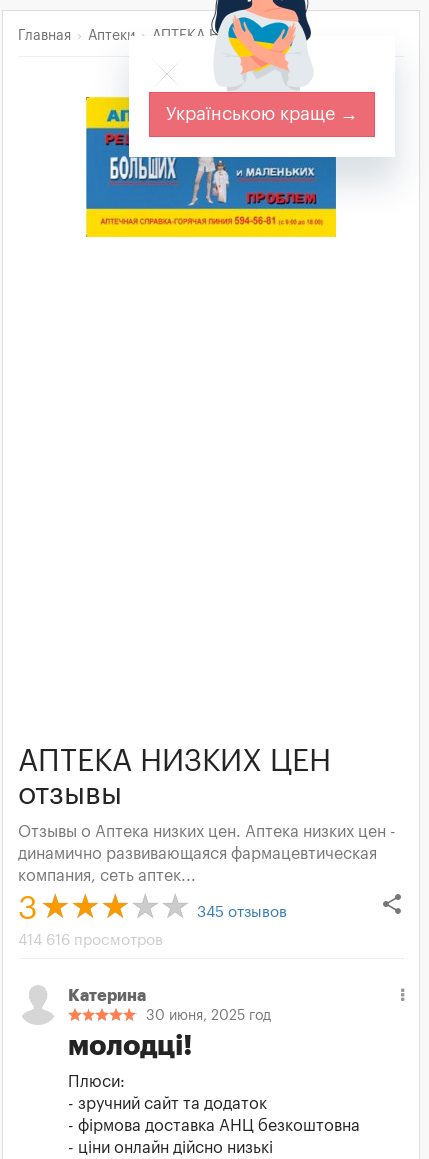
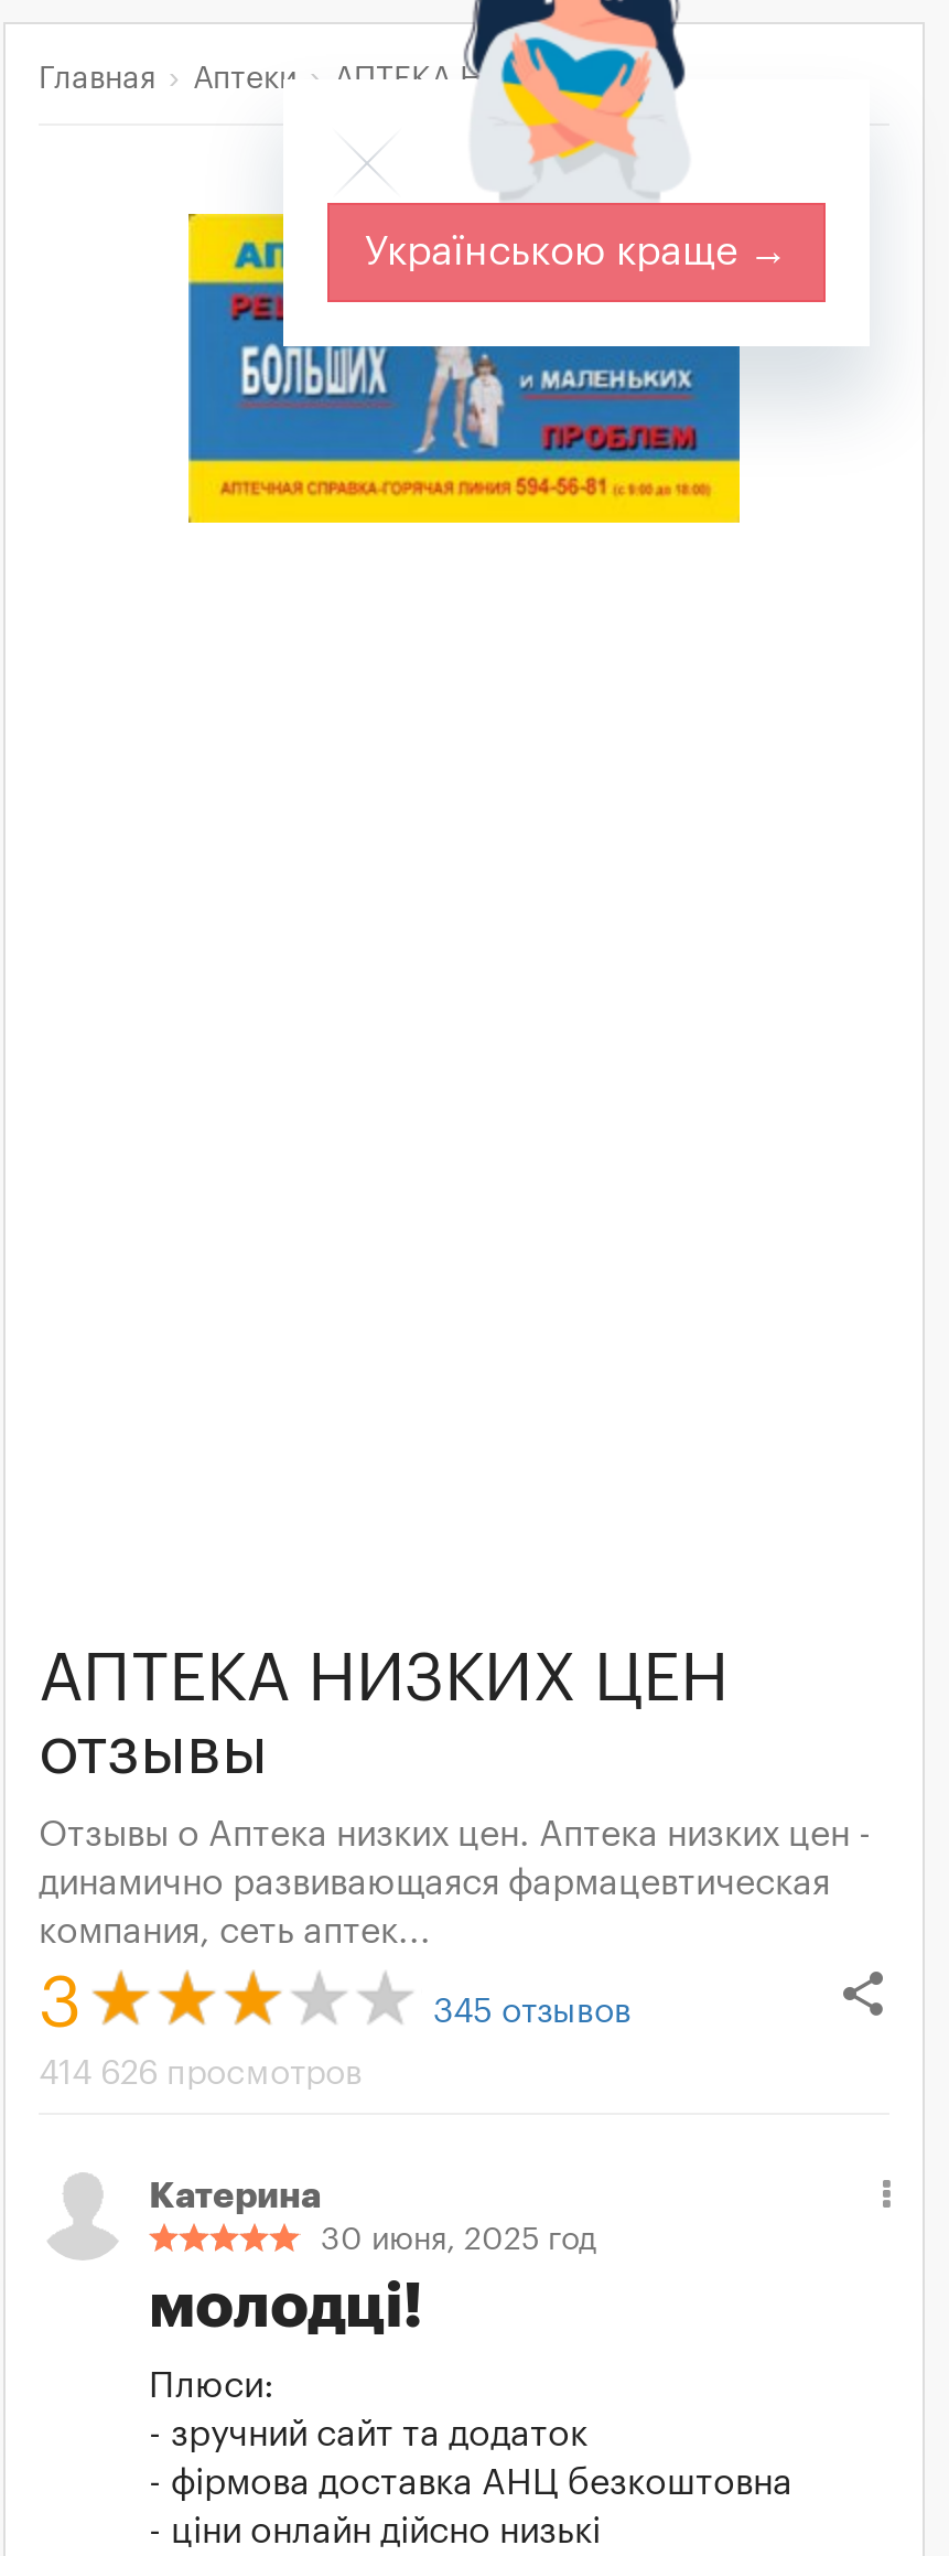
- 414 616 просмотров
+ 414 626 просмотров
